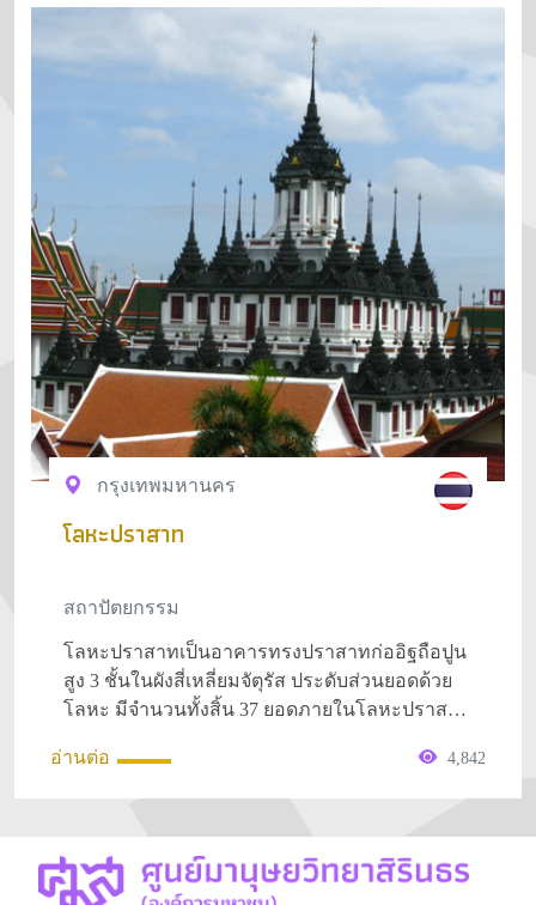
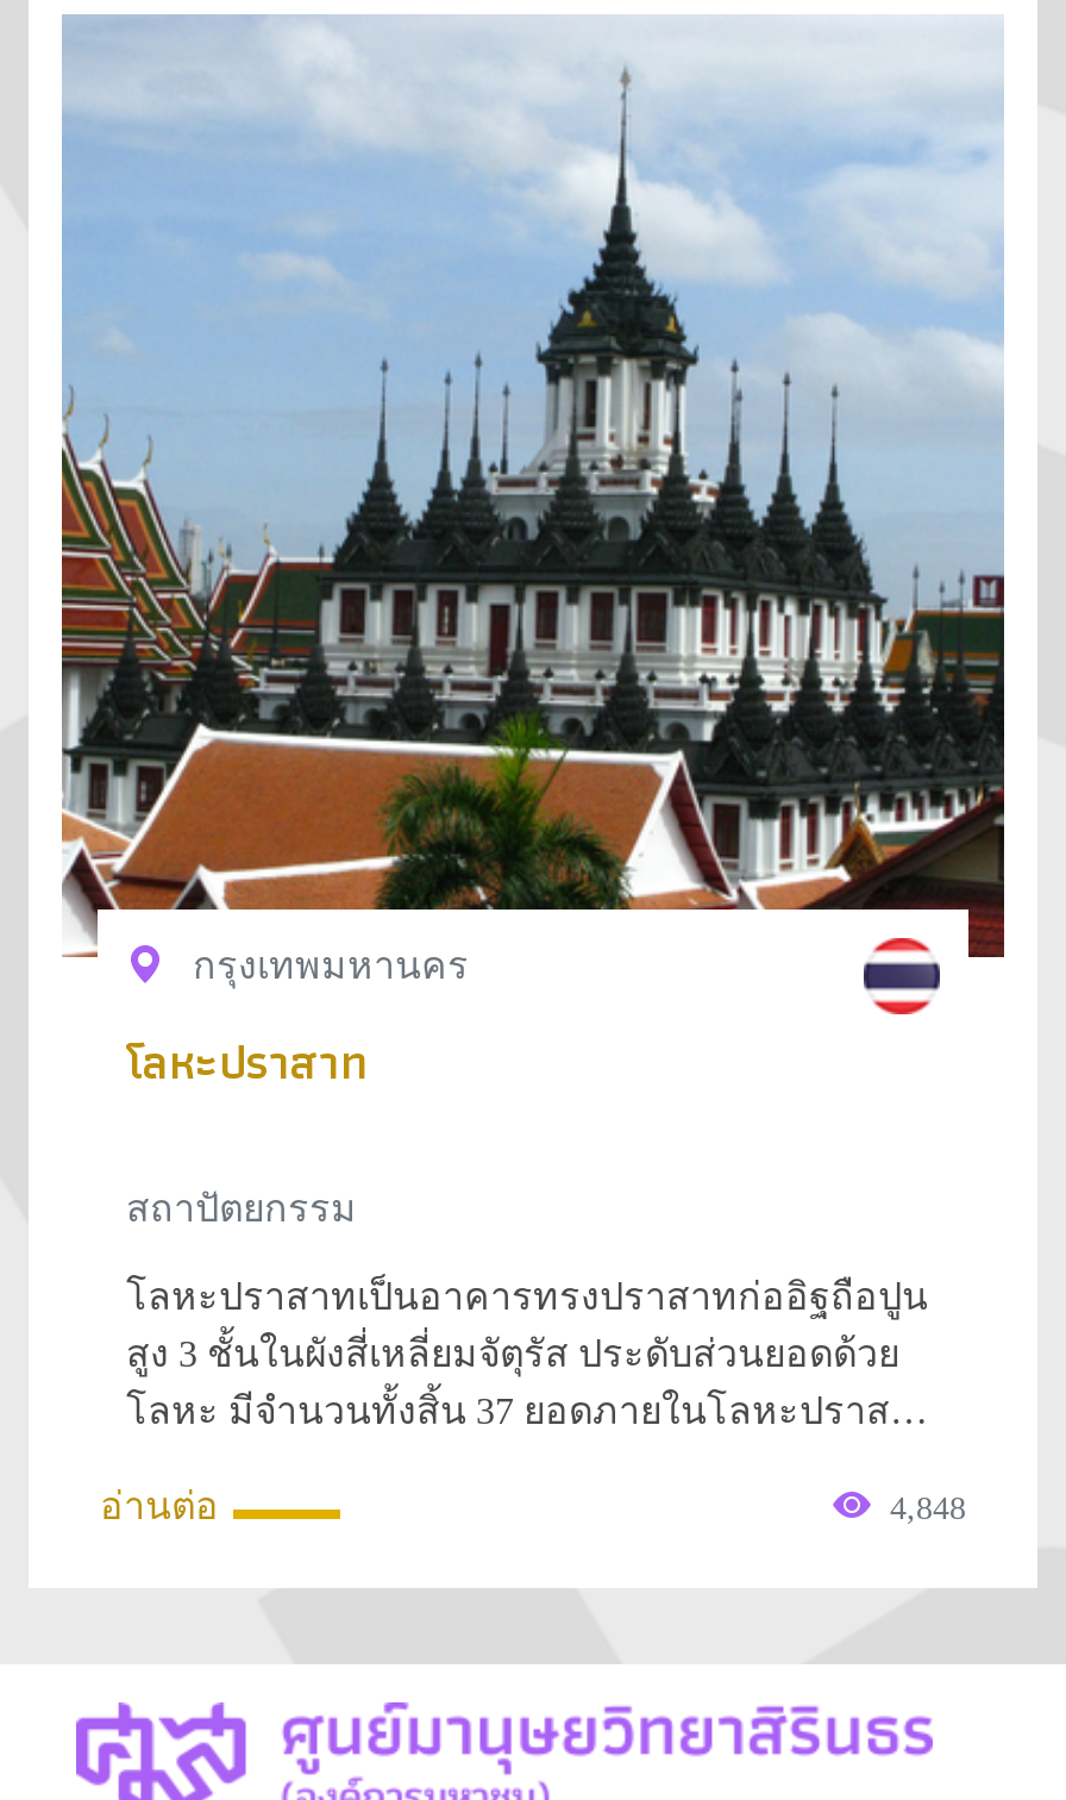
- 4,842
+ 4,848
